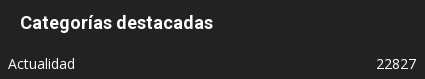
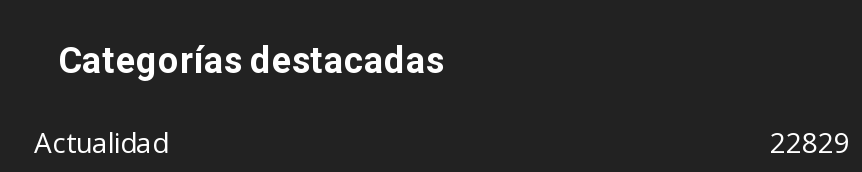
- 22827
+ 22829
